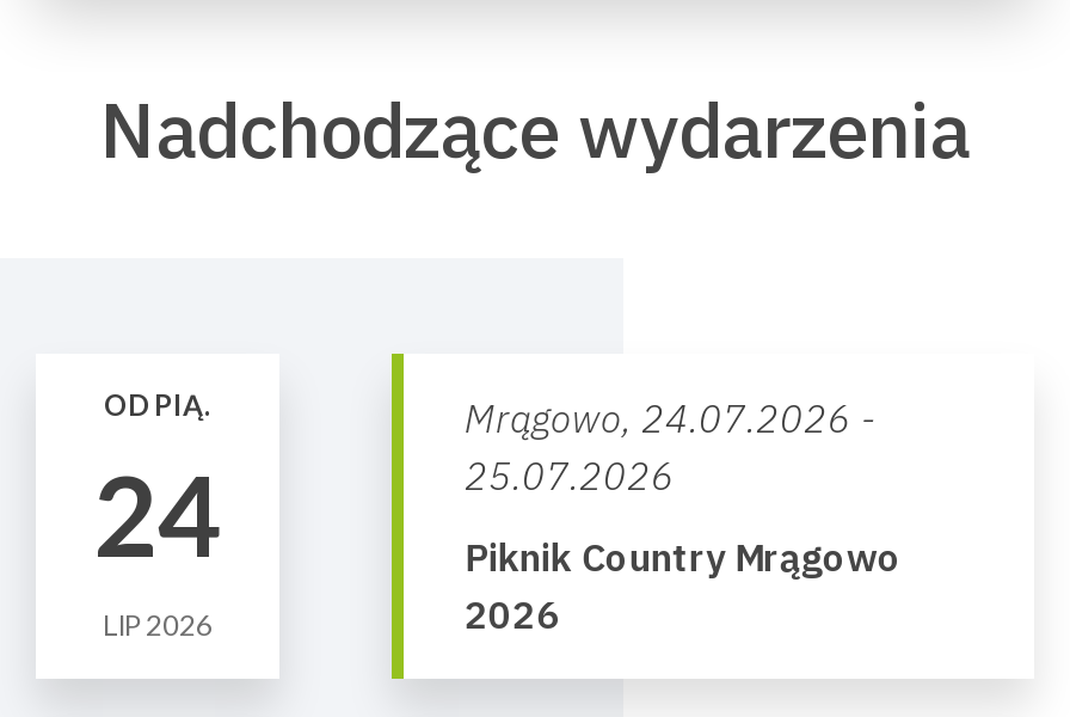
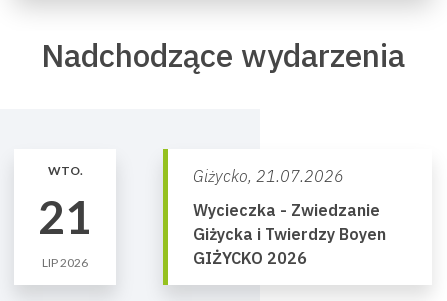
- OD PIĄ.
- 24
+ WTO.
+ 21

- Mrągowo, 24.07.2026 -
- 25.07.2026
+ Giżycko, 21.07.2026

- Piknik Country Mrągowo
- 2026
+ Wycieczka - Zwiedzanie
+ Giżycka i Twierdzy Boyen
+ GIŻYCKO 2026
